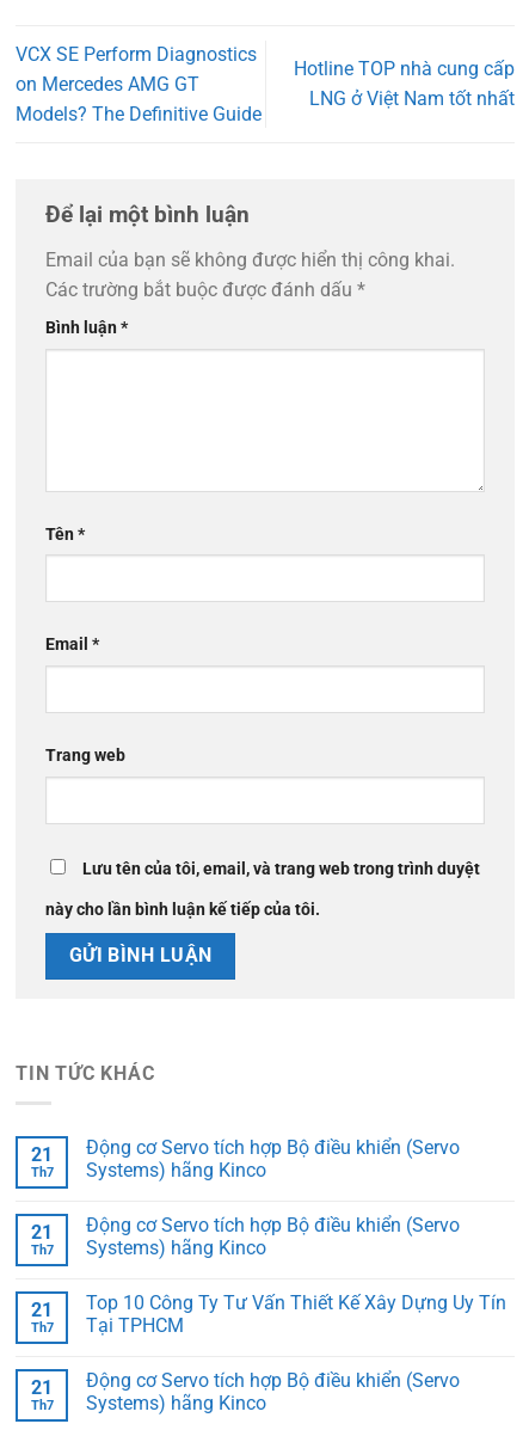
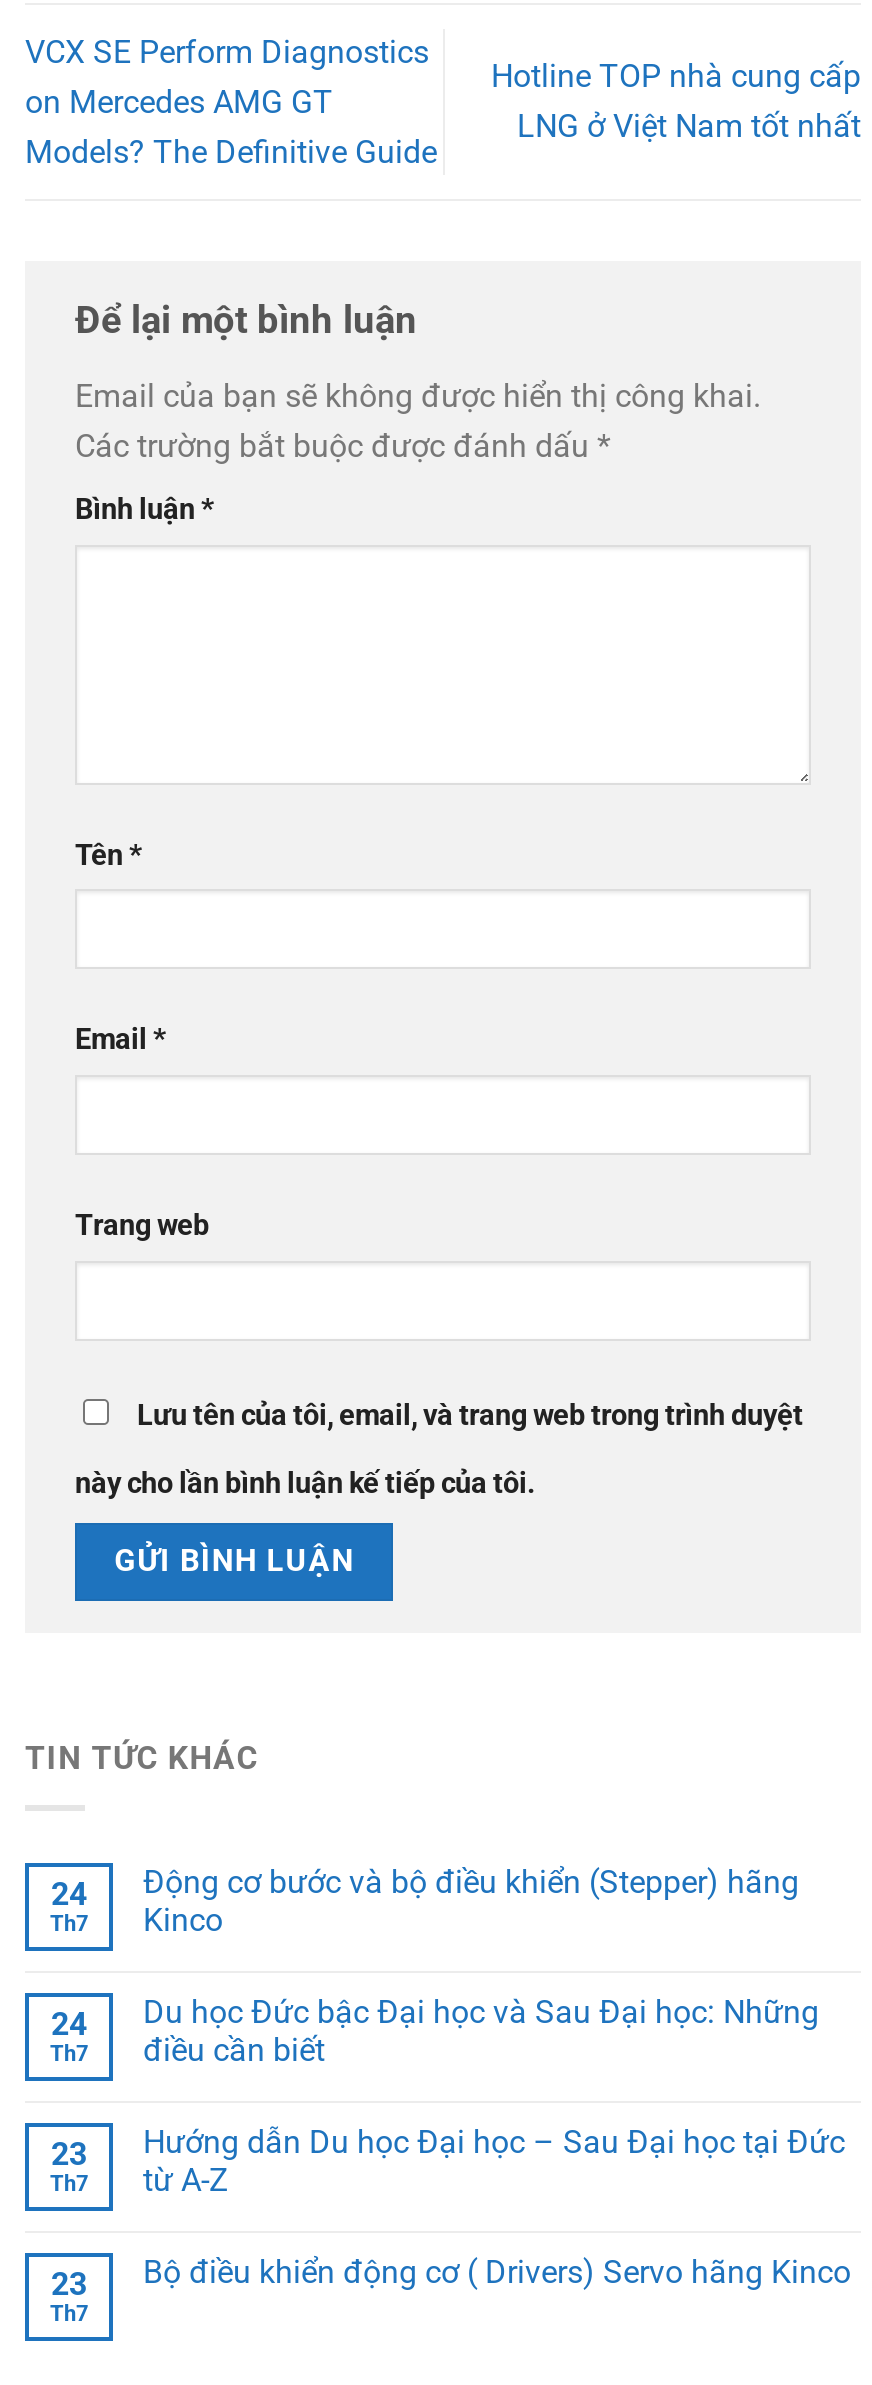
- Động cơ Servo tích hợp Bộ điều khiển (Servo
- Systems) hãng Kinco
+ Động cơ bước và bộ điều khiển (Stepper) hãng
+ Kinco

- 21
+ 24

- Động cơ Servo tích hợp Bộ điều khiển (Servo
- Systems) hãng Kinco
+ Du học Đức bậc Đại học và Sau Đại học: Những
+ điều cần biết

- 21
+ 24

- Top 10 Công Ty Tư Vấn Thiết Kế Xây Dựng Uy Tín
- Tại TPHCM
+ Hướng dẫn Du học Đại học – Sau Đại học tại Đức
+ từ A-Z

- 21
+ 23

- Động cơ Servo tích hợp Bộ điều khiển (Servo
- Systems) hãng Kinco
+ Bộ điều khiển động cơ ( Drivers) Servo hãng Kinco

- 21
+ 23
